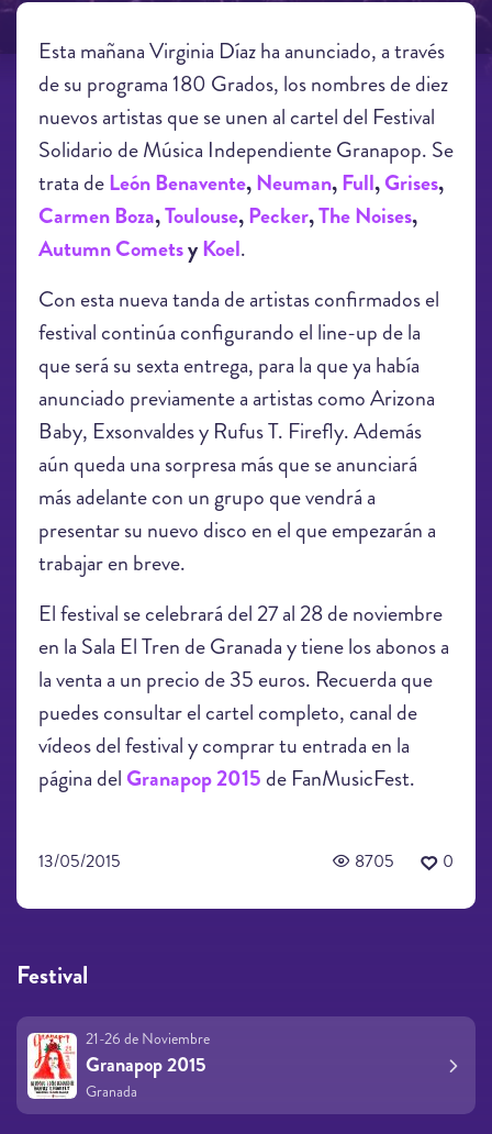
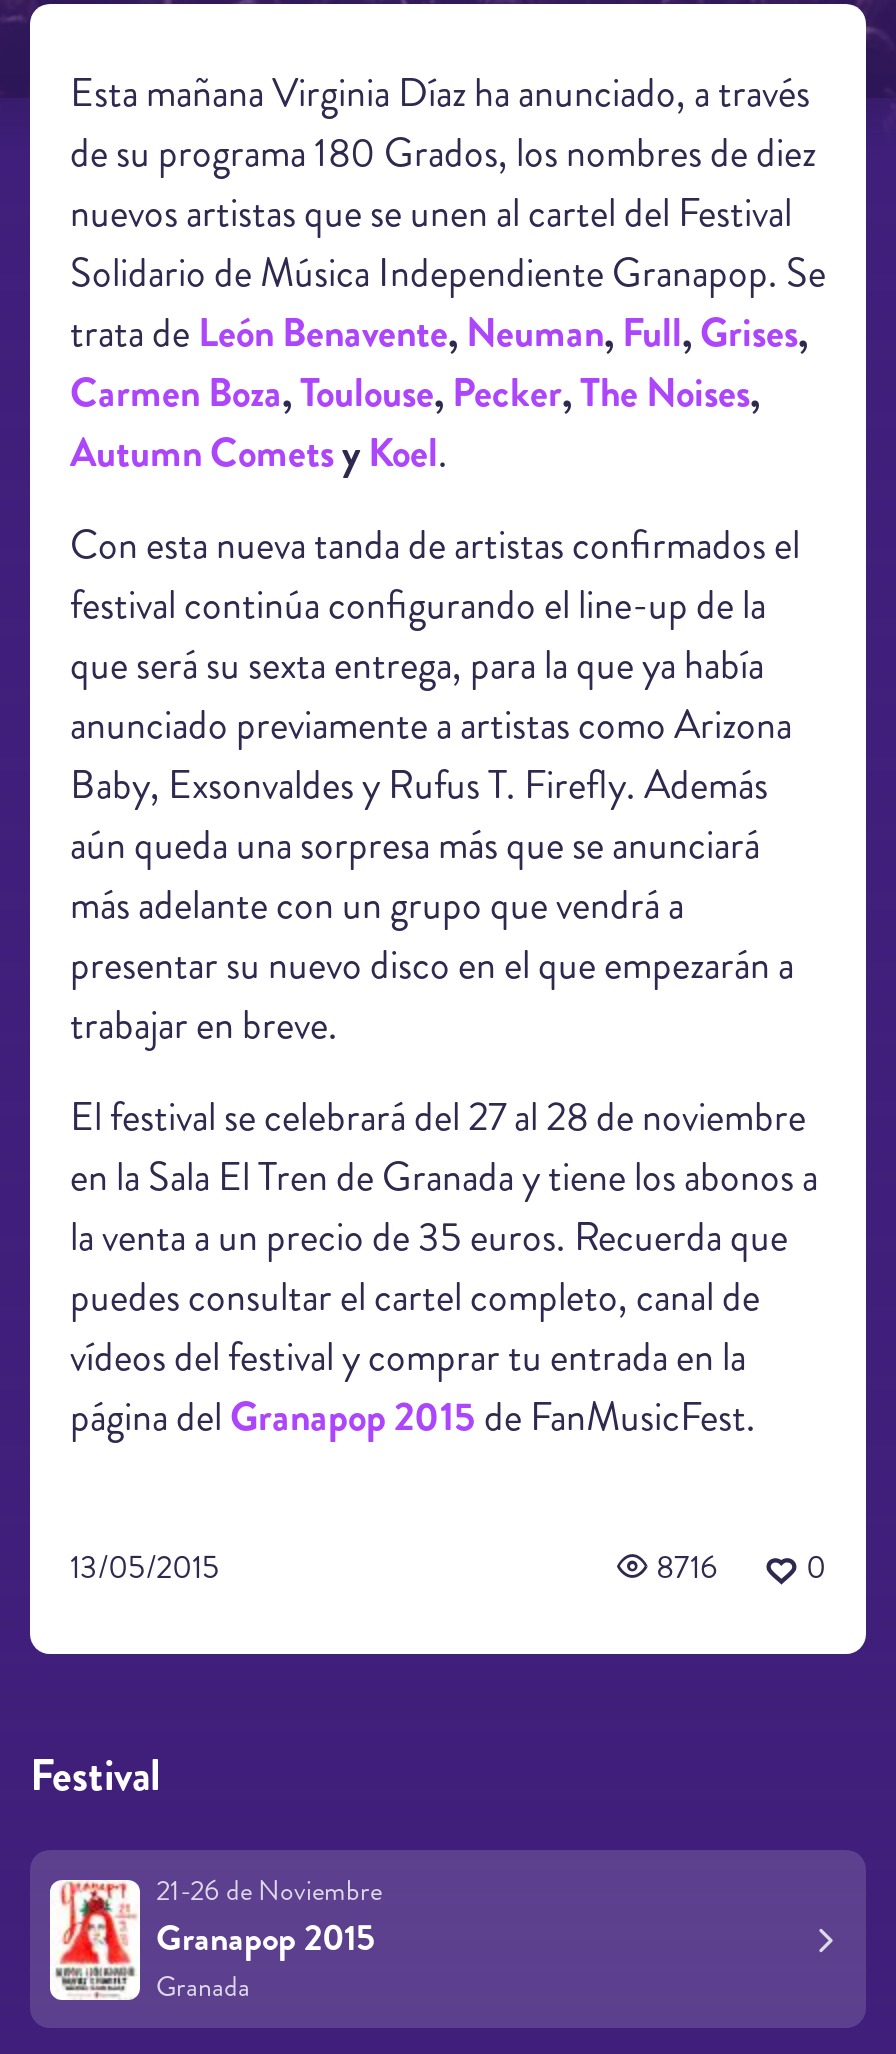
- 8705 0
+ 8716 0
